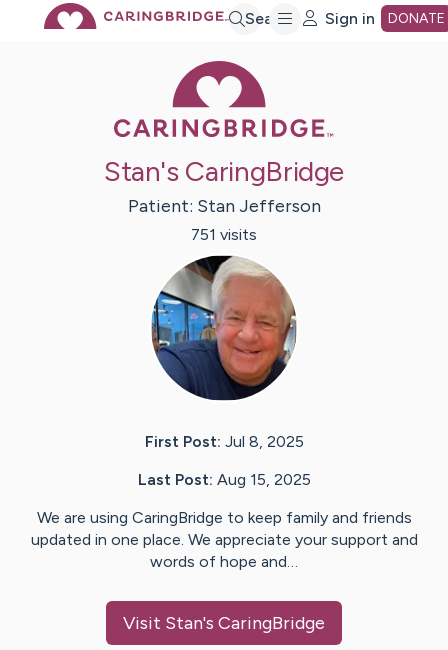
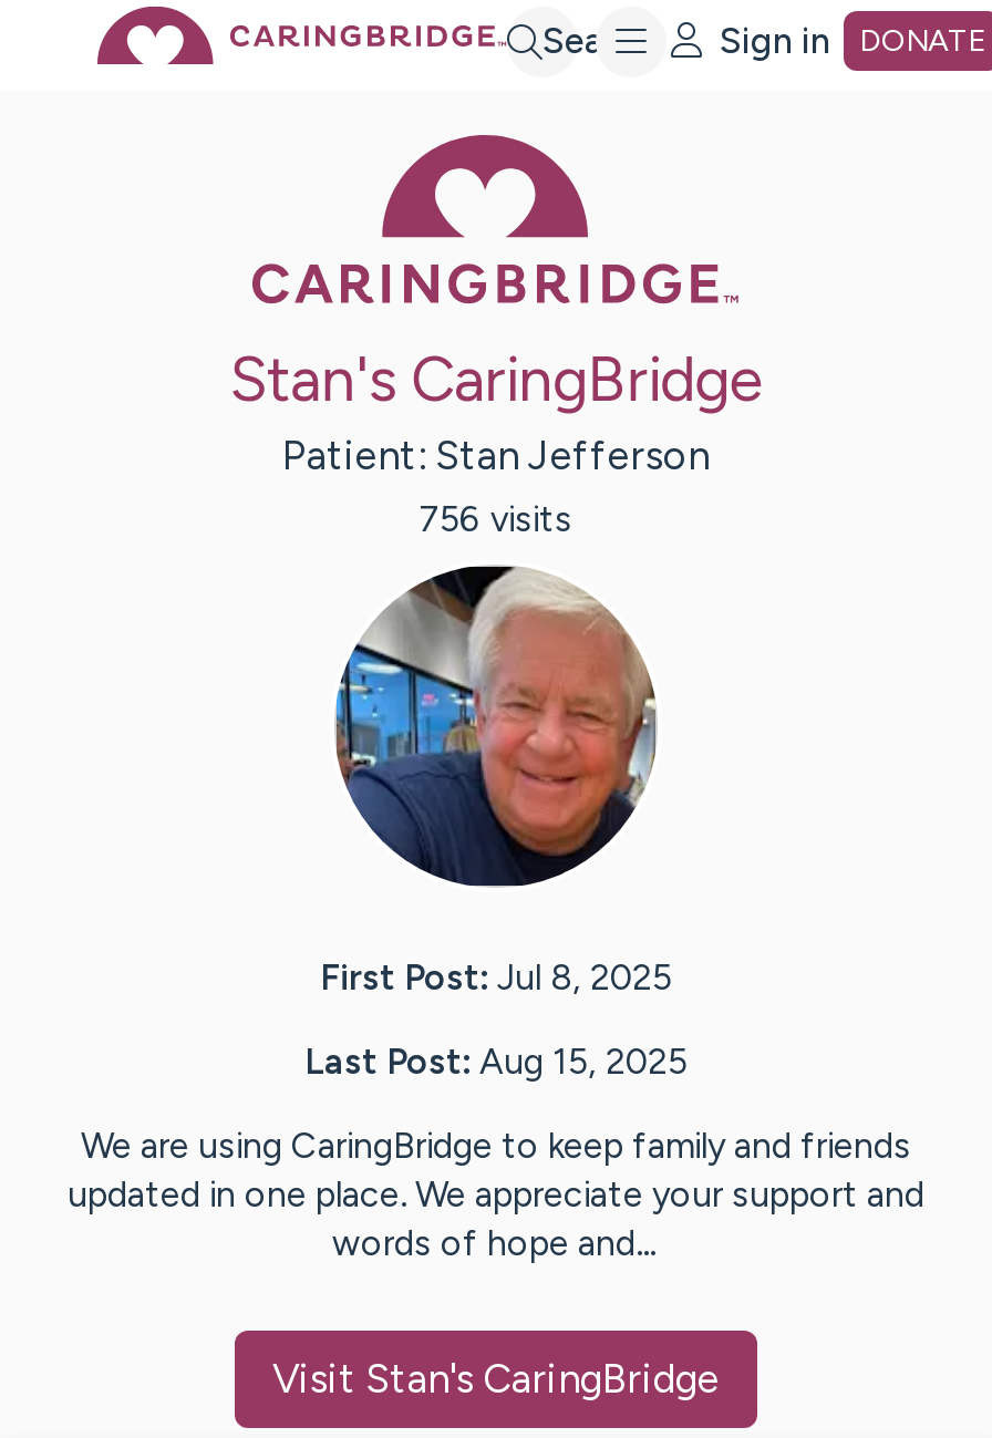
- 751 visits
+ 756 visits
